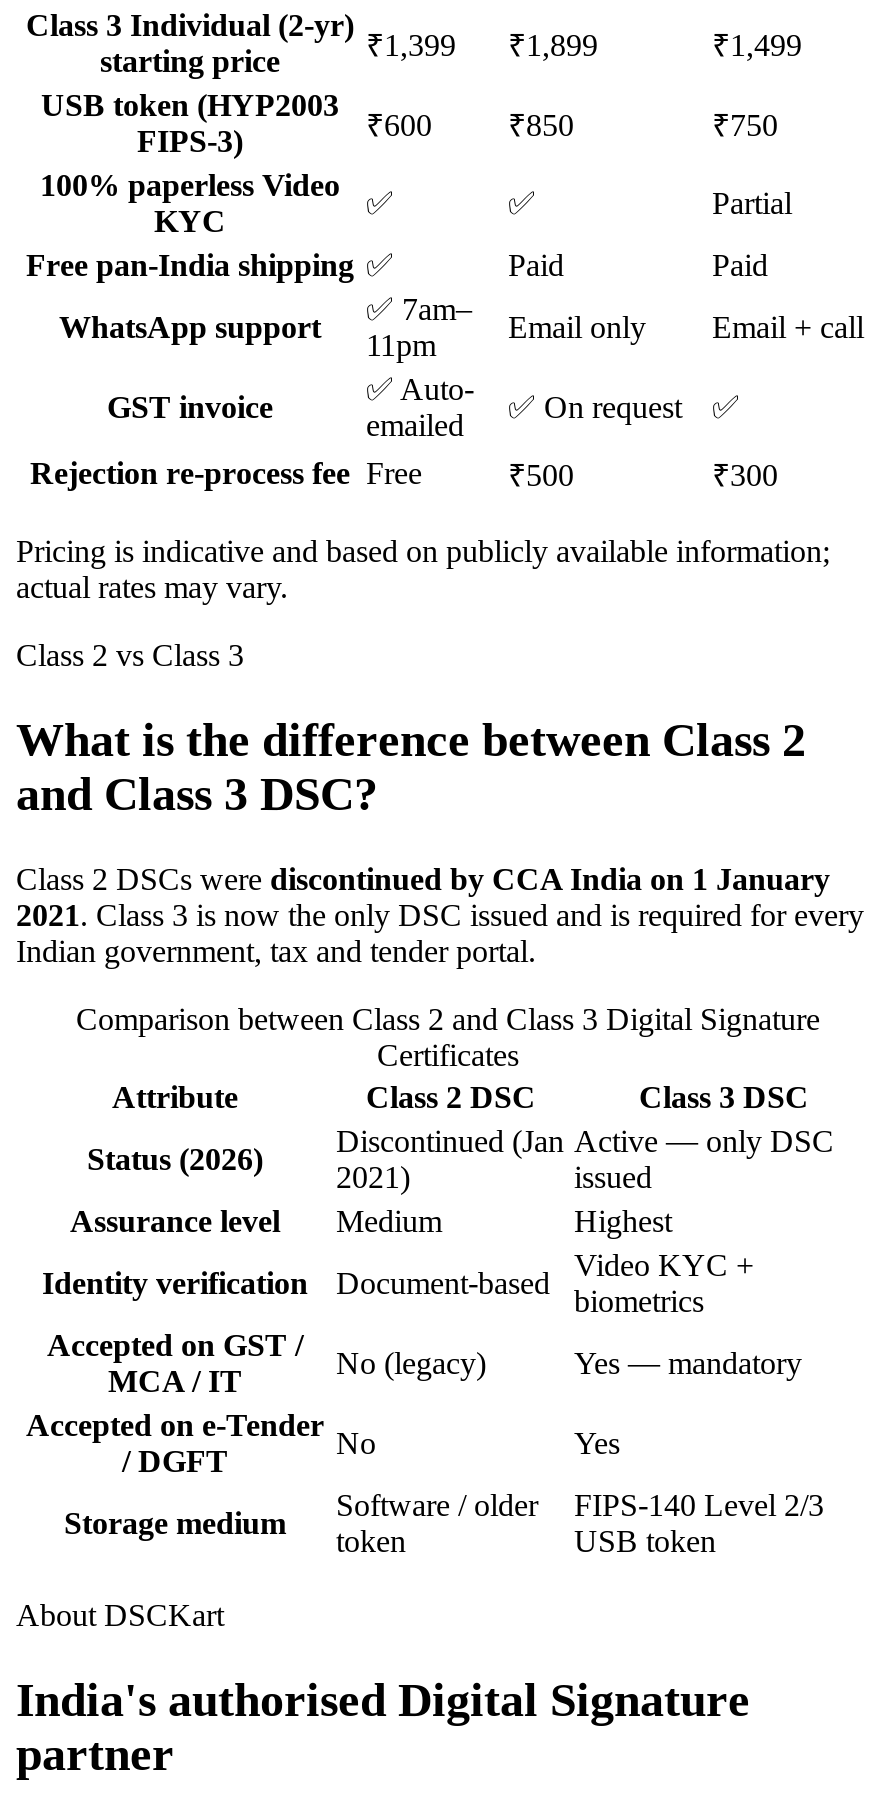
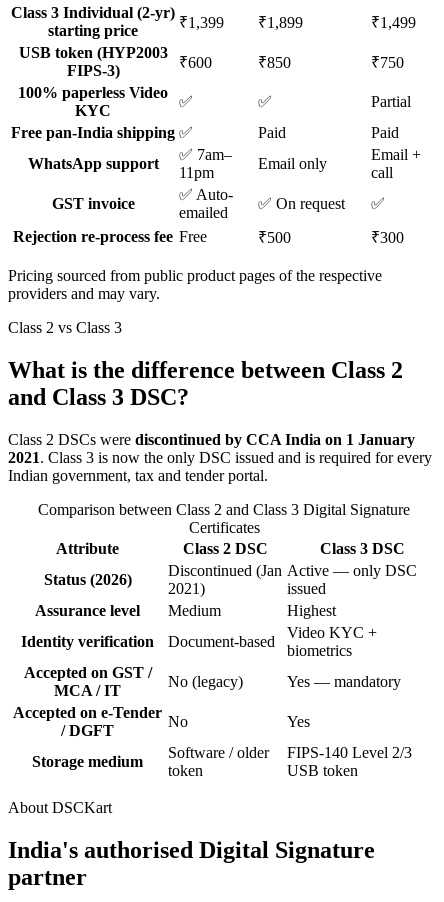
- Pricing is indicative and based on publicly available information;
+ Pricing sourced from public product pages of the respective

- actual rates may vary.
+ providers and may vary.
